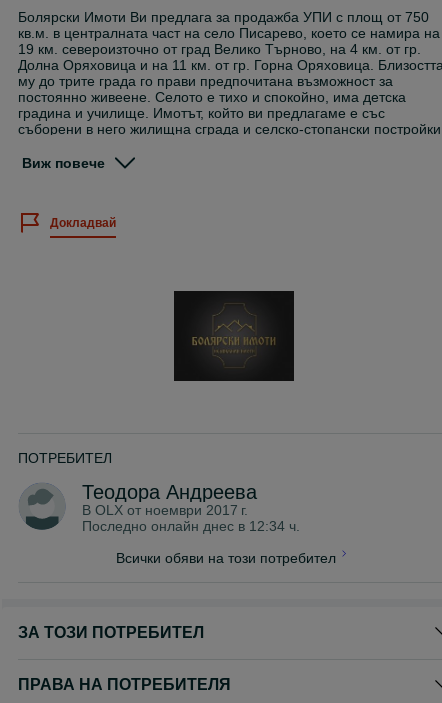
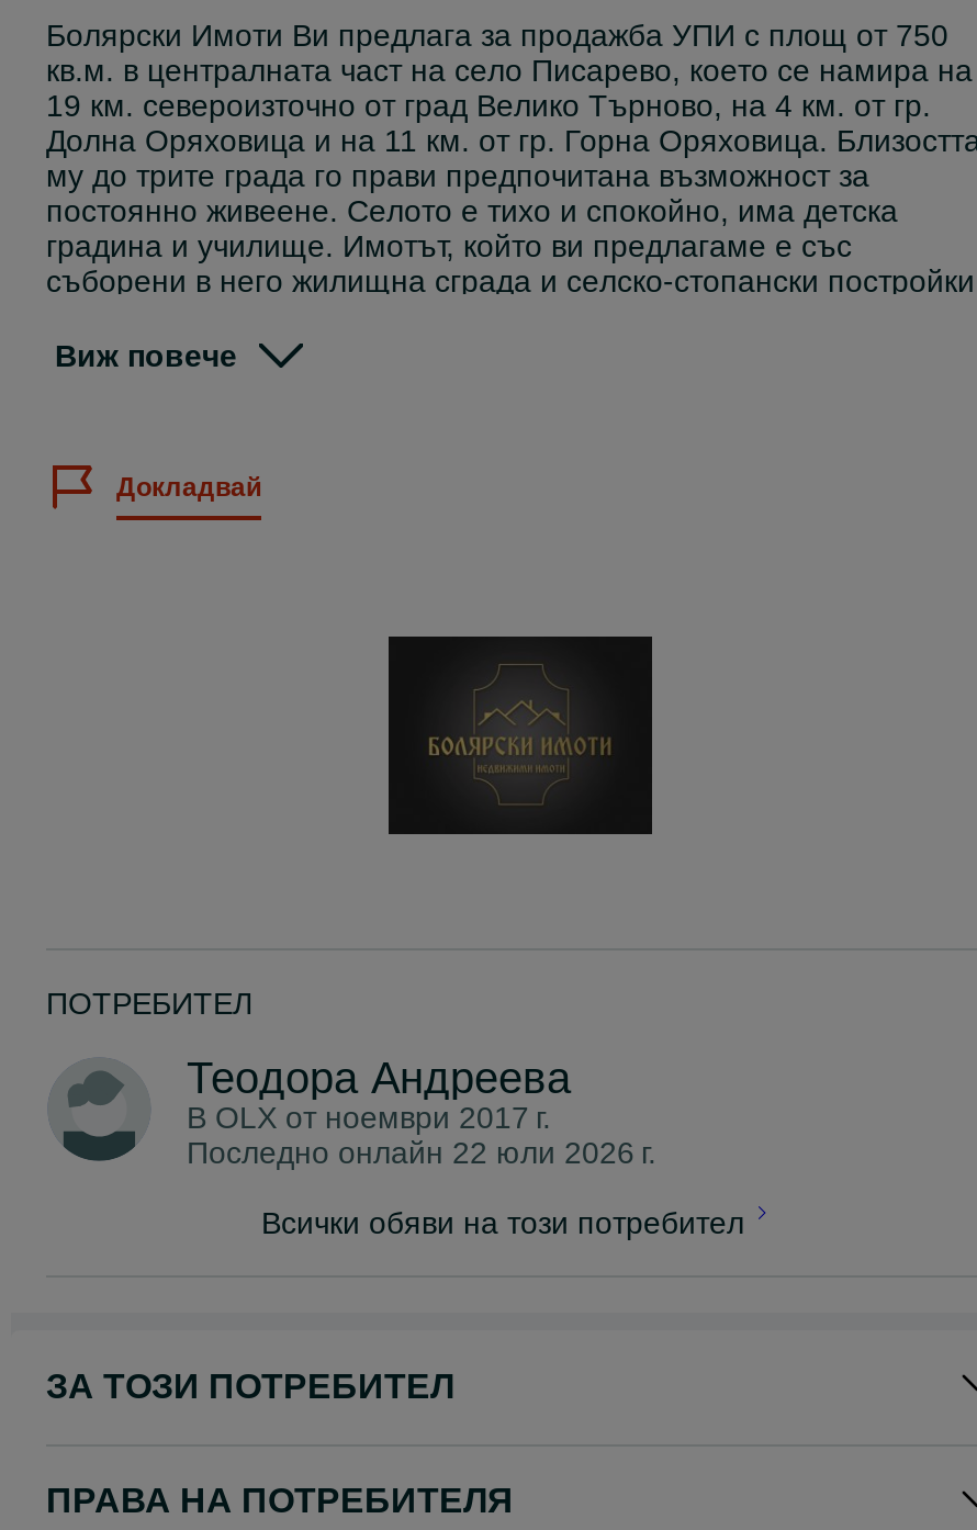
- Последно онлайн днес в 12:34 ч.
+ Последно онлайн 22 юли 2026 г.
